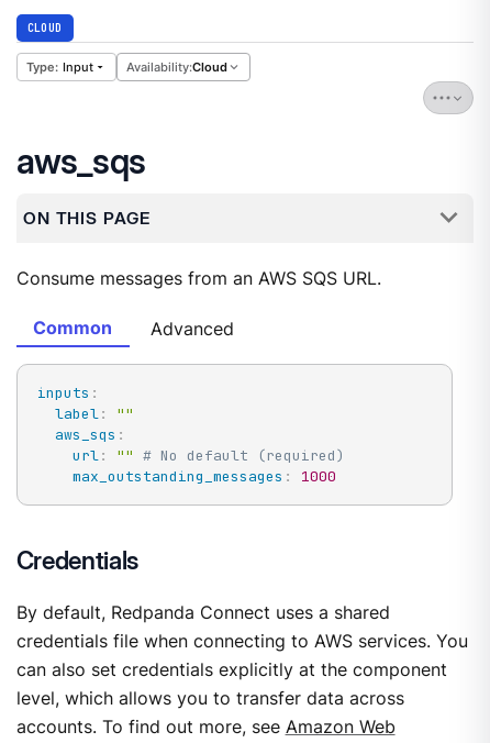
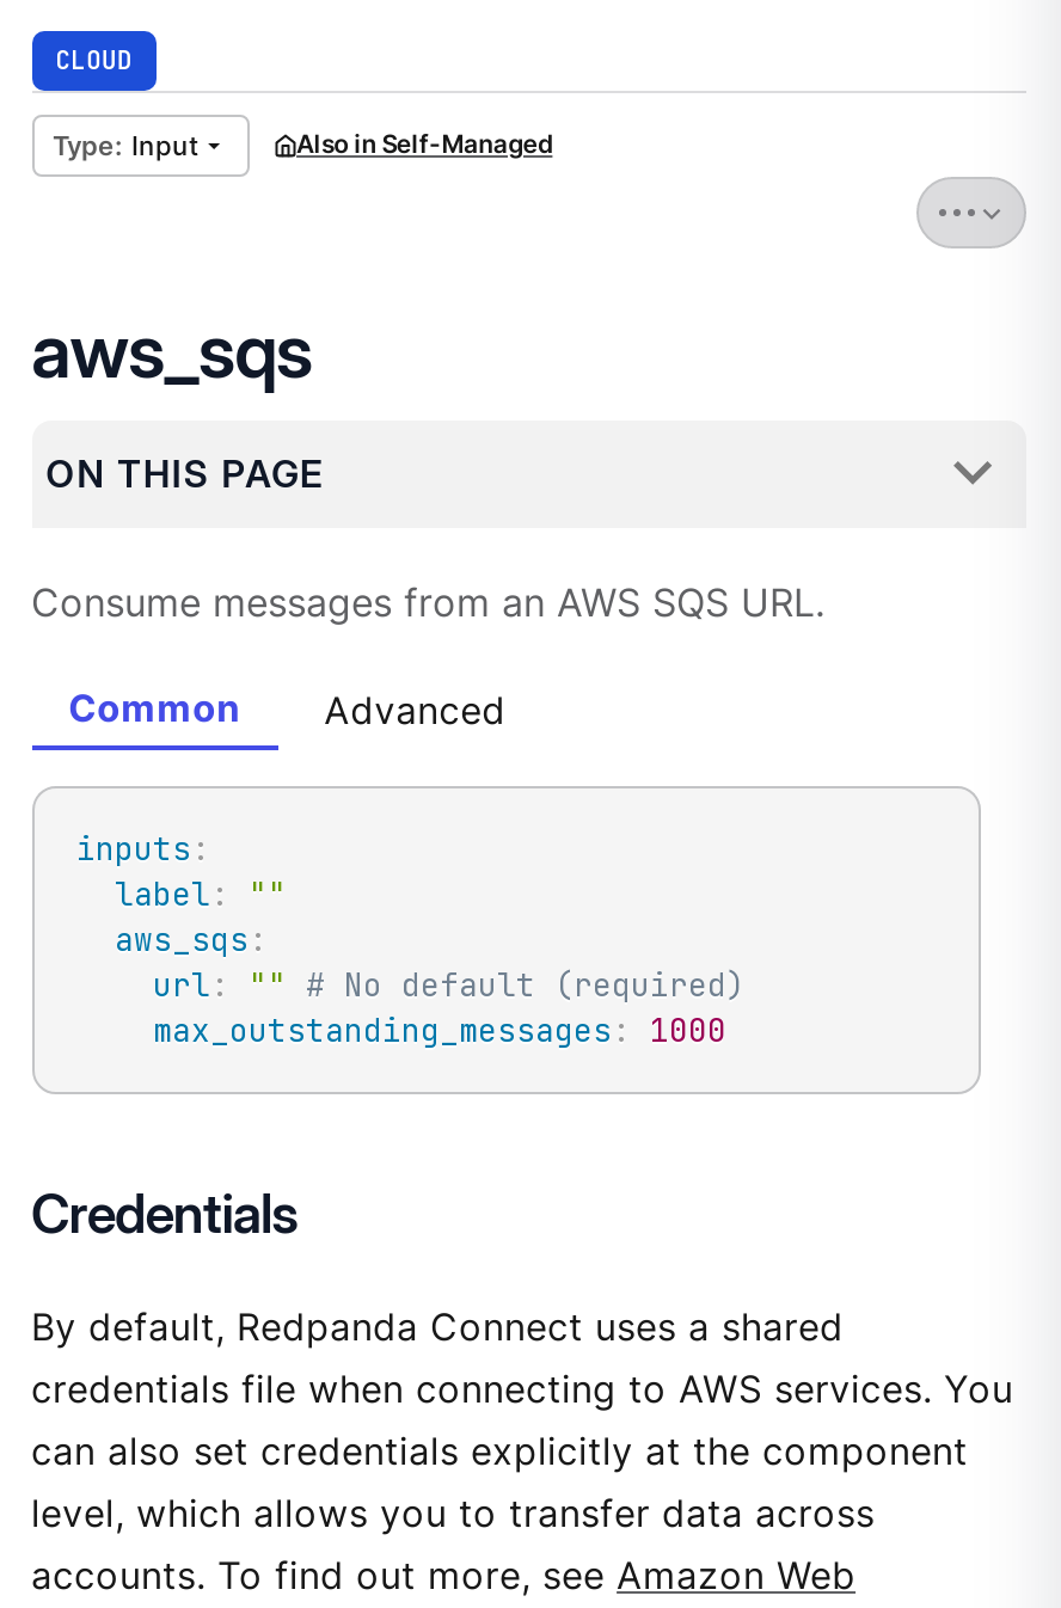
- Availability:Cloud
+ Also in Self-Managed
